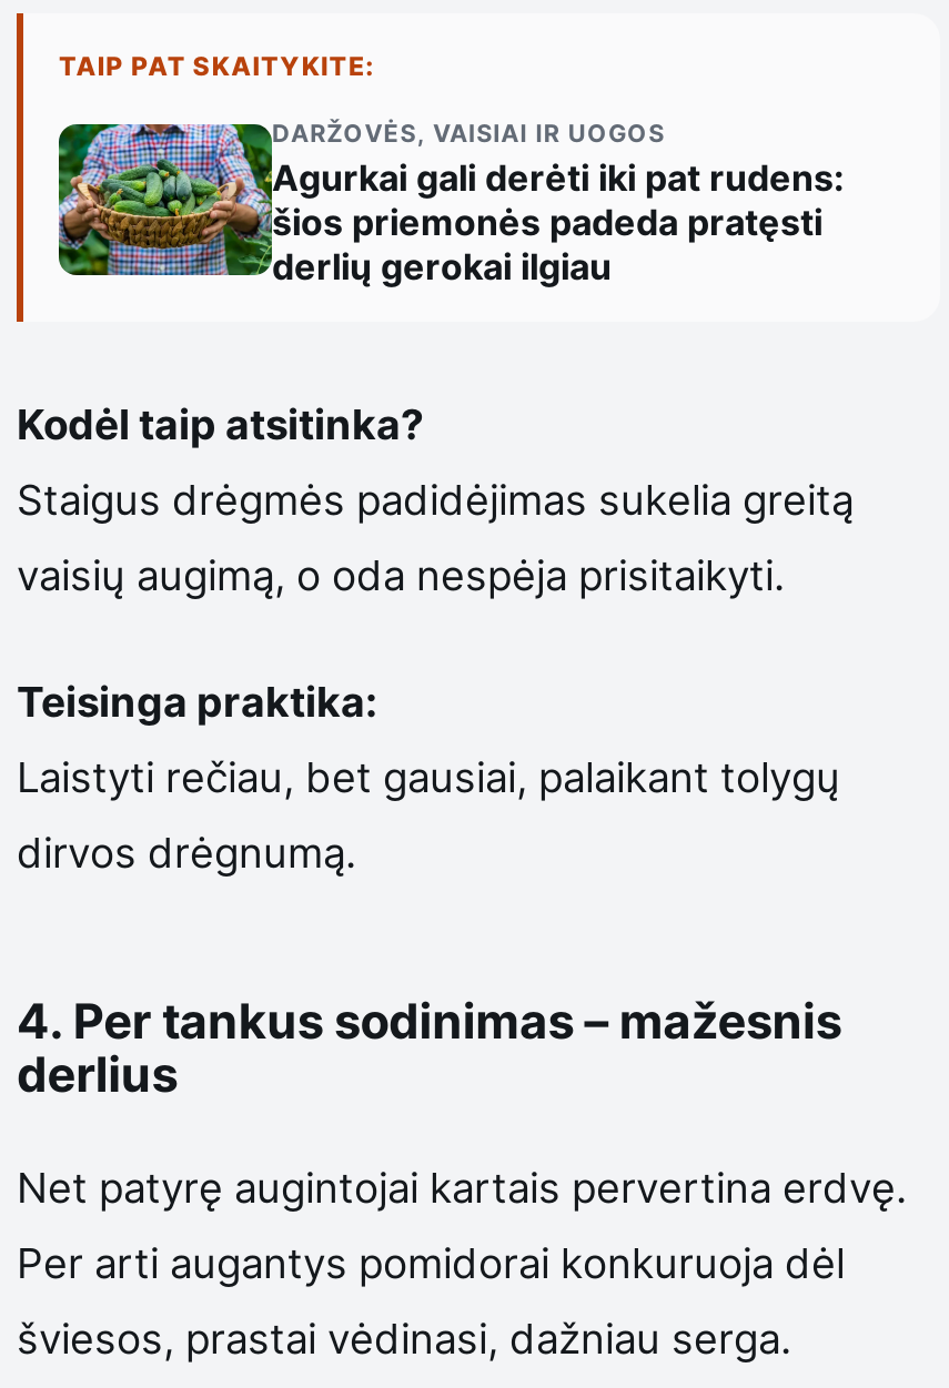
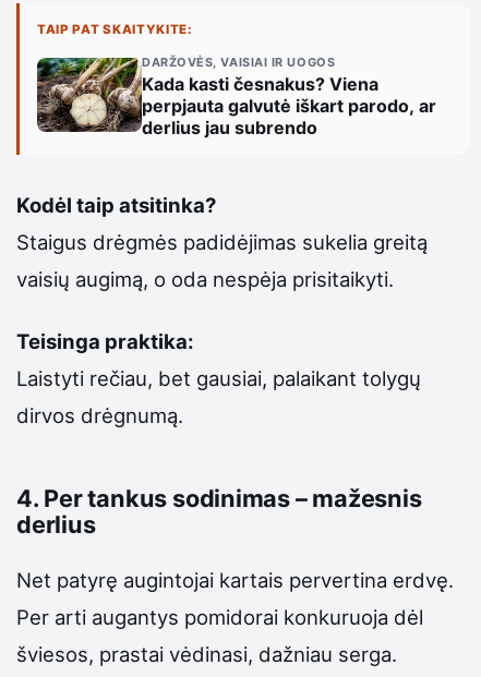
- [image]
- Agurkai gali derėti iki pat rudens:
- šios priemonės padeda pratęsti
- derlių gerokai ilgiau
+ [image]
+ Kada kasti česnakus? Viena
+ perpjauta galvutė iškart parodo, ar
+ derlius jau subrendo
